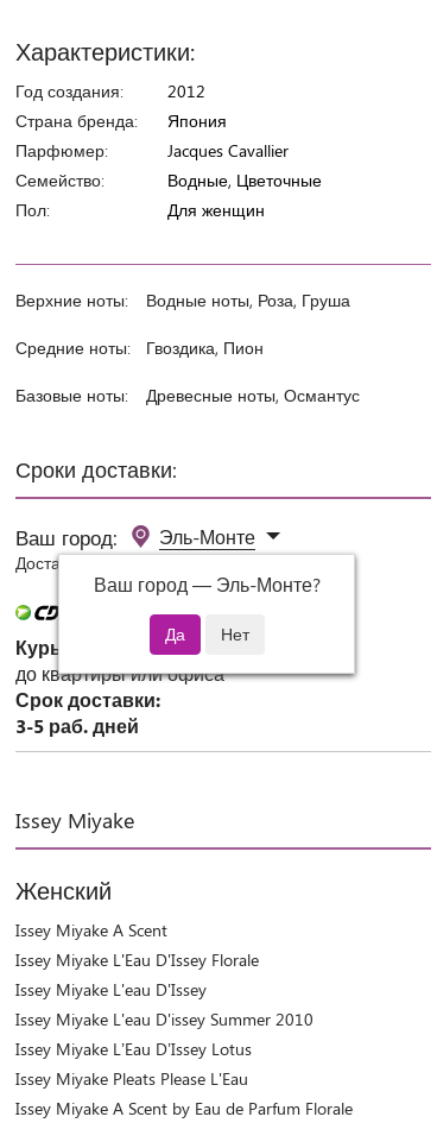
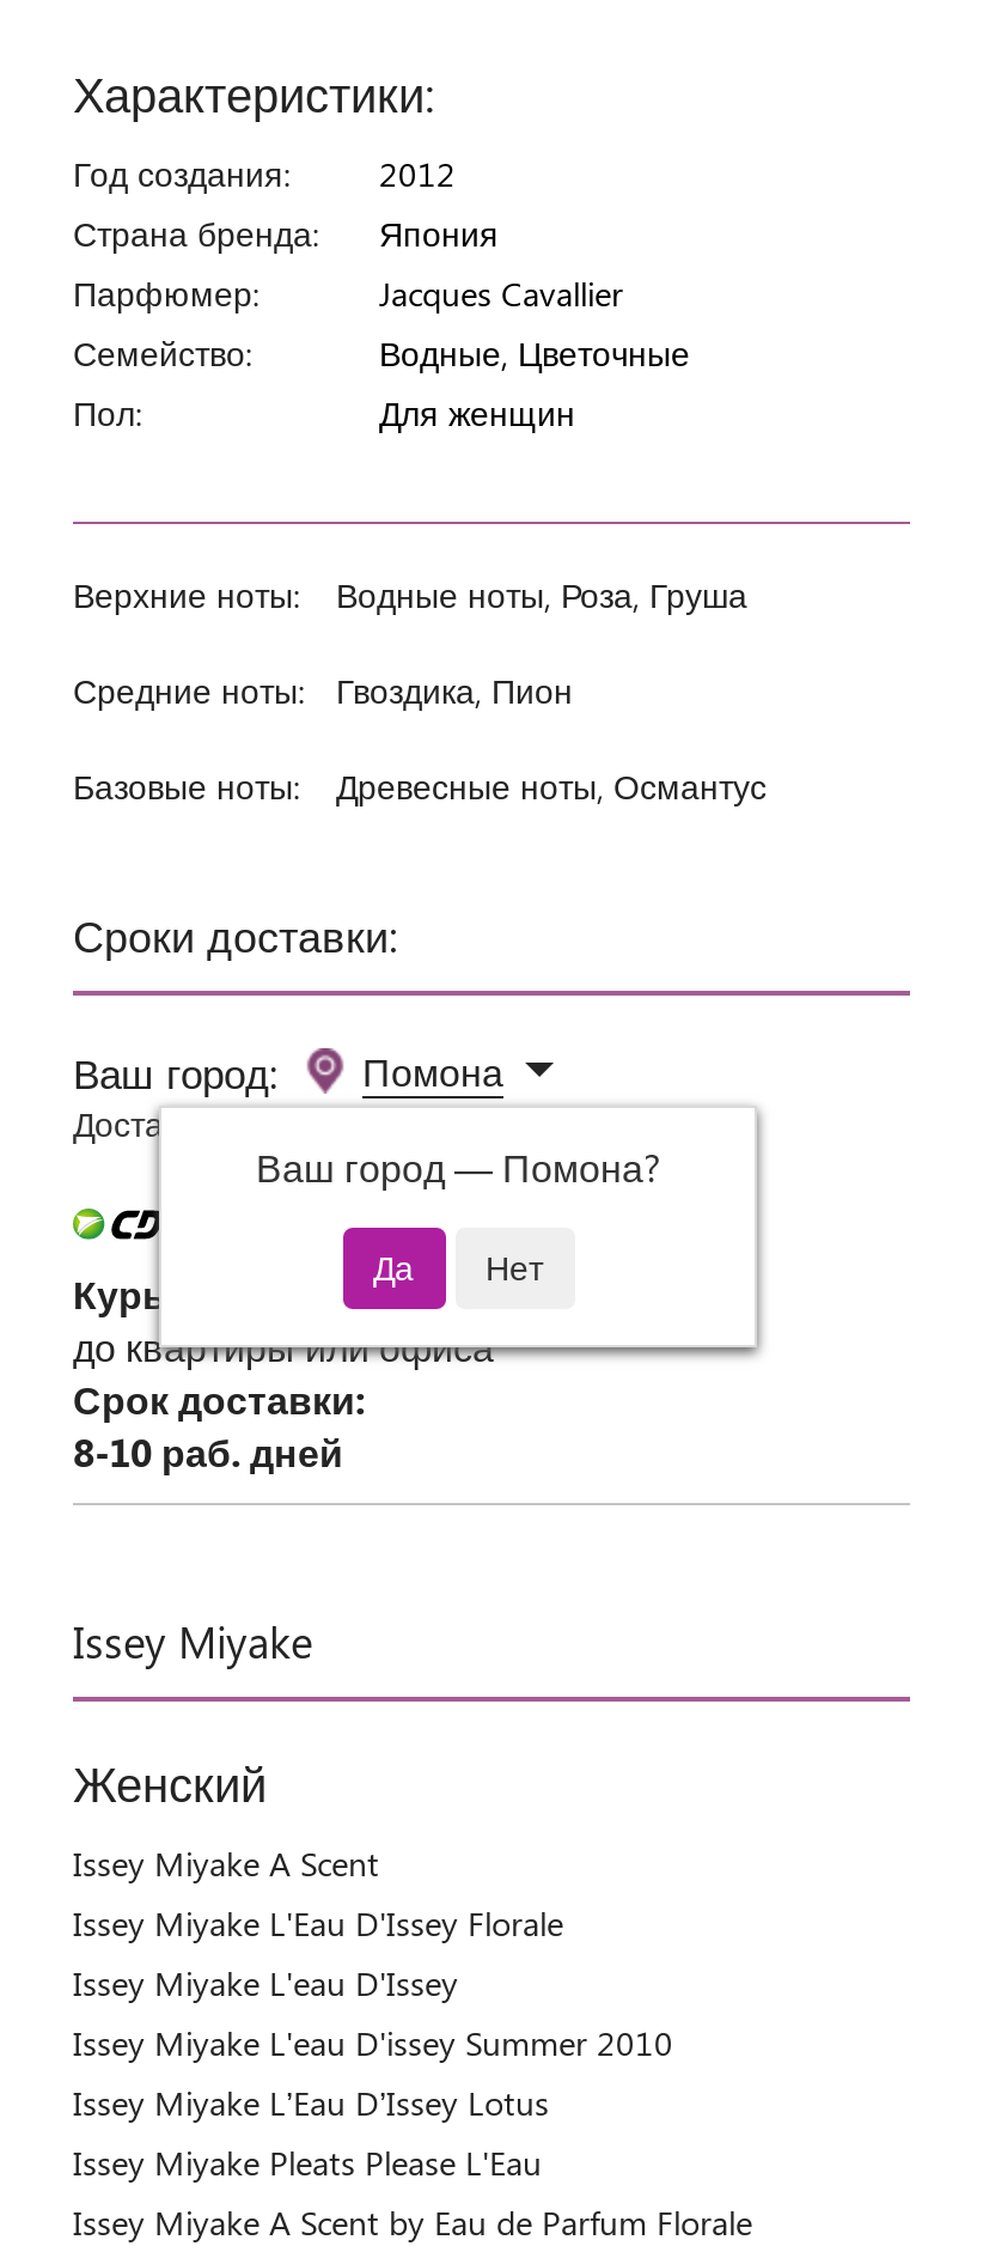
- Эль-Монте
+ Помона

- Ваш город — Эль-Монте?
+ Ваш город — Помона?

- 3-5 раб. дней
+ 8-10 раб. дней
